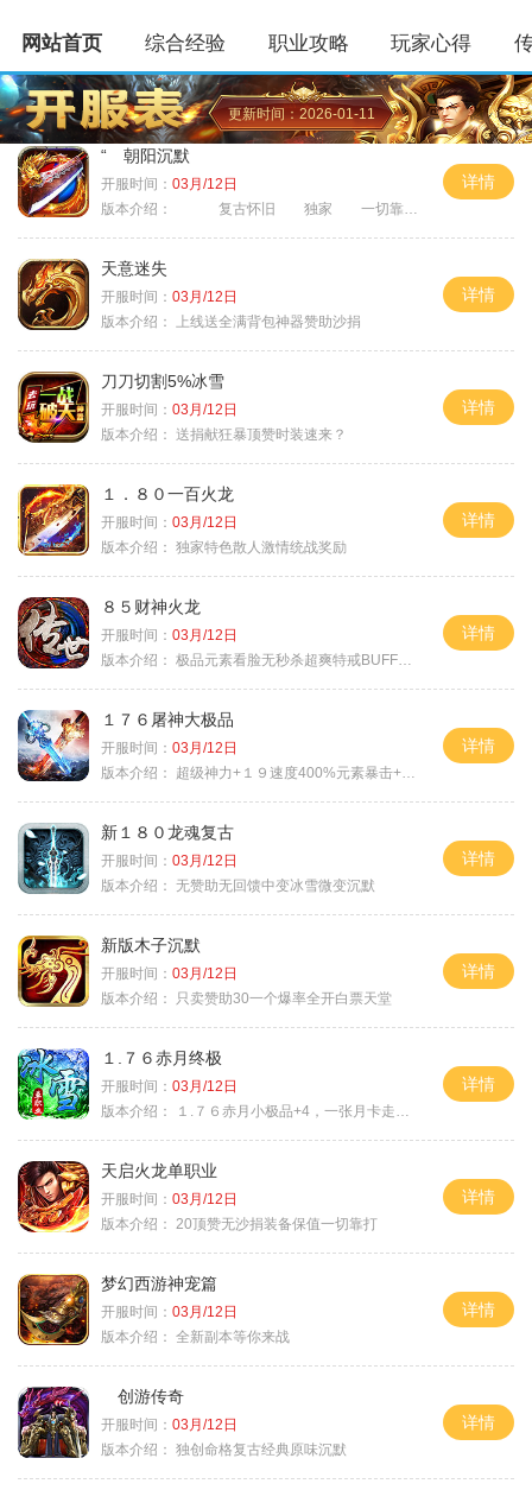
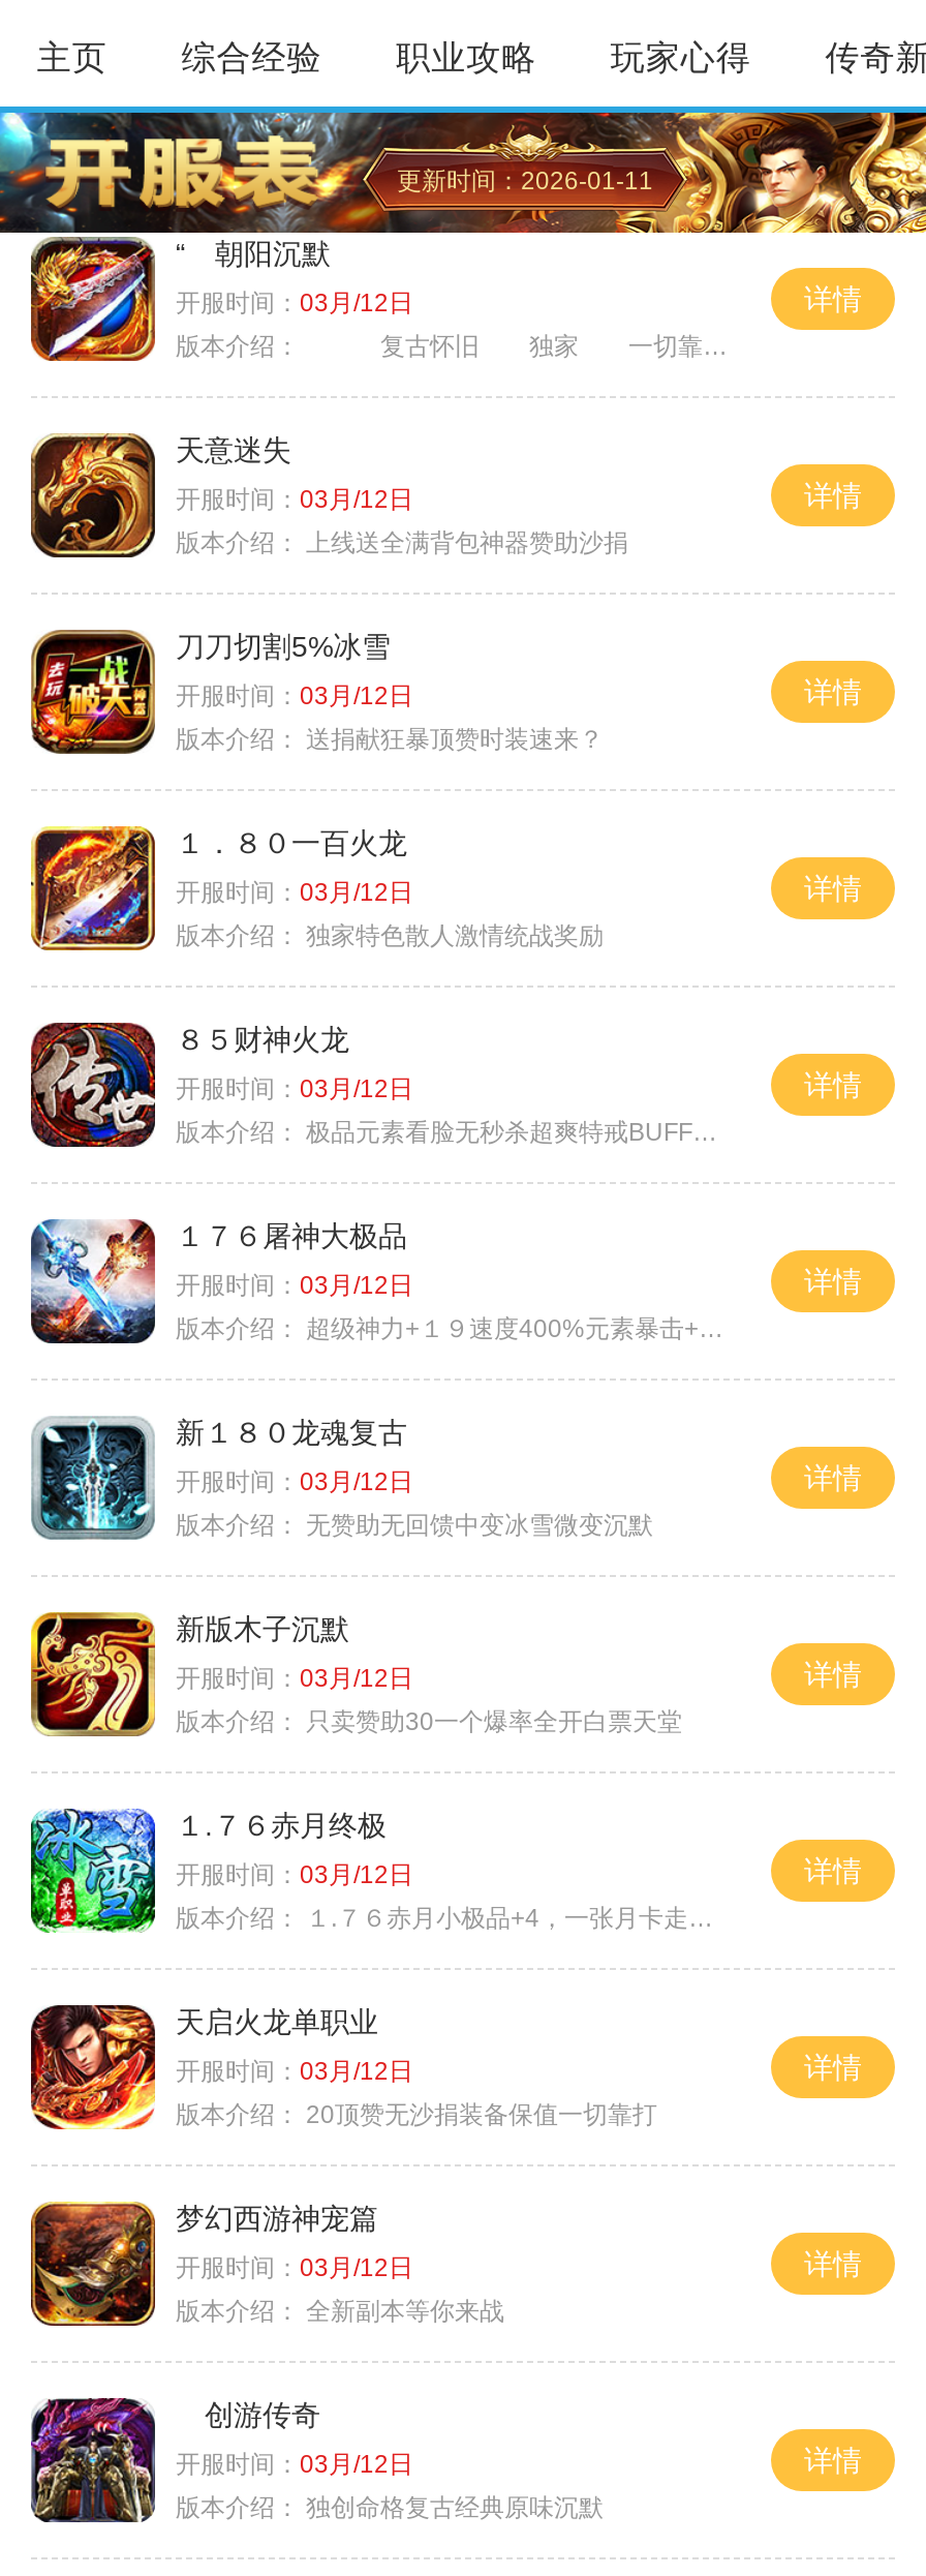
- 网站首页
+ 主页
